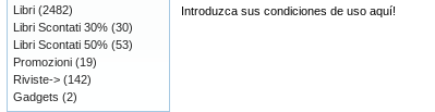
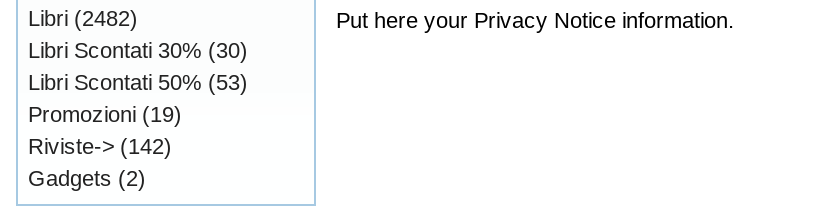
- Introduzca sus condiciones de uso aquí!
+ Put here your Privacy Notice information.
